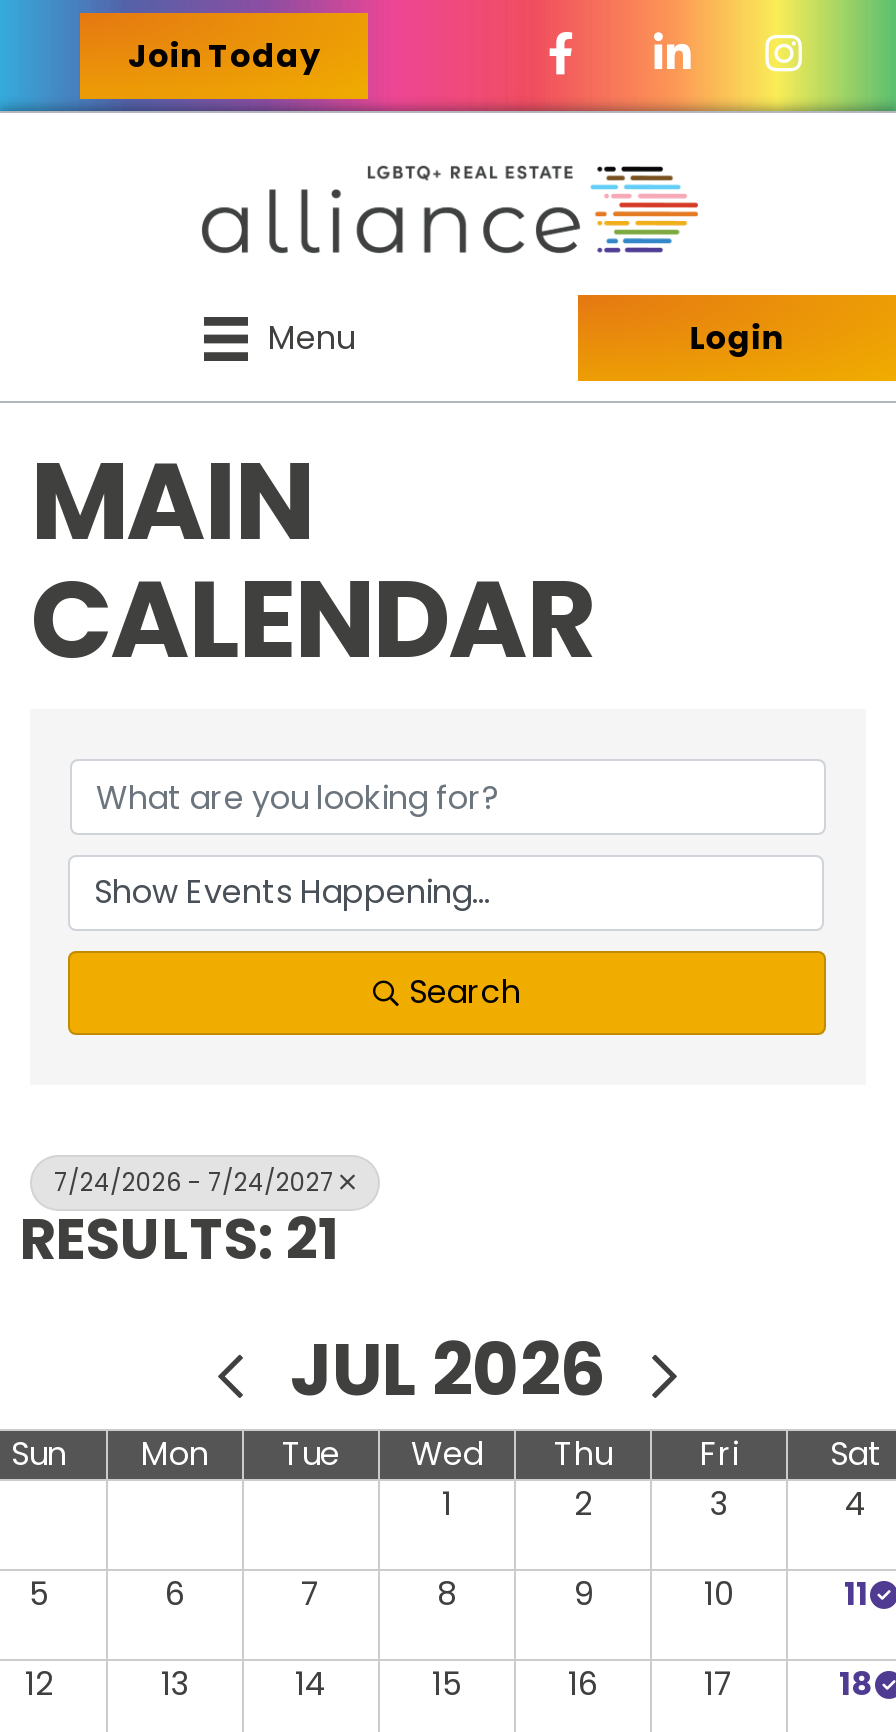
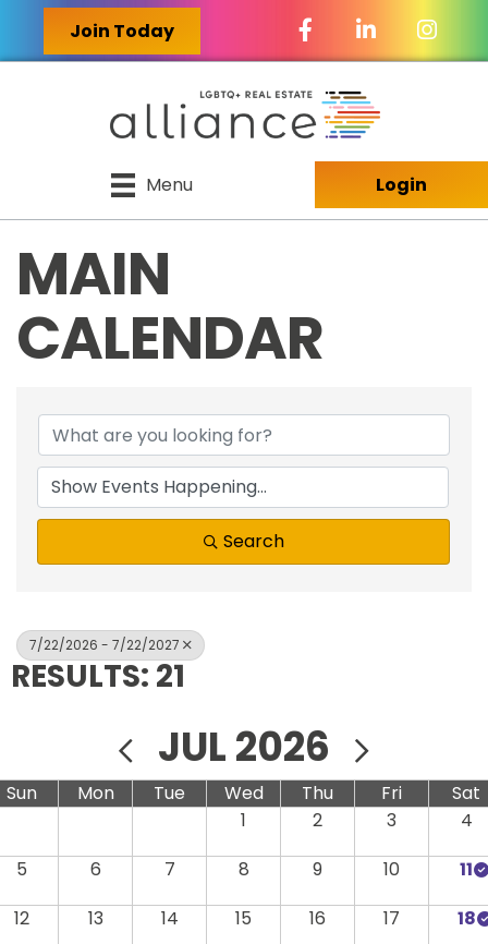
- 7/24/2026 - 7/24/2027
+ 7/22/2026 - 7/22/2027
